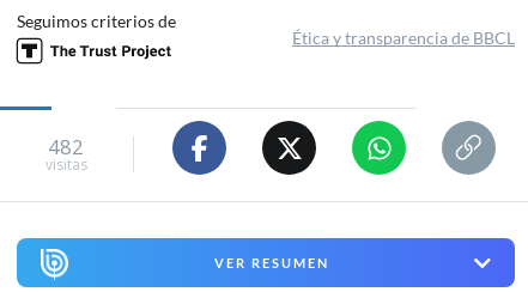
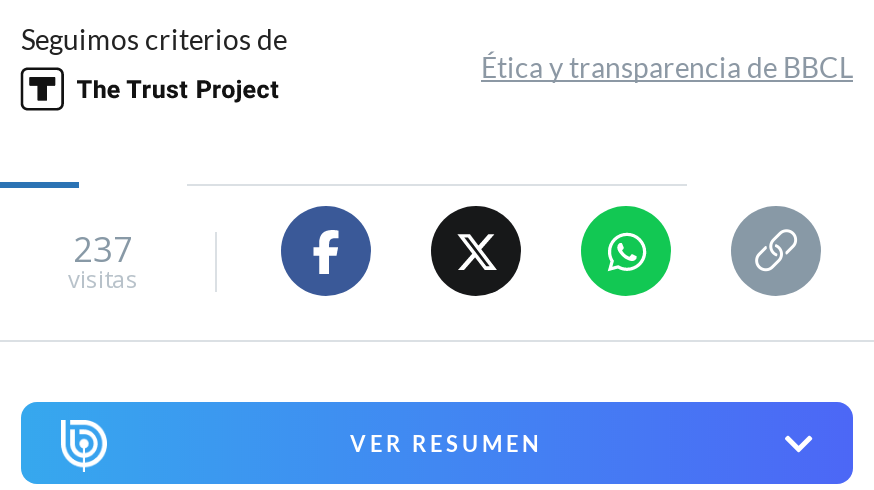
- 482
+ 237
